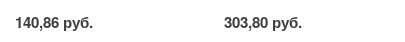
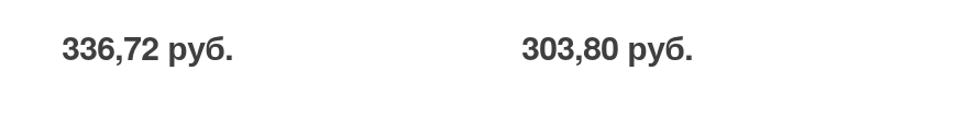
- 140,86 руб.
+ 336,72 руб.
